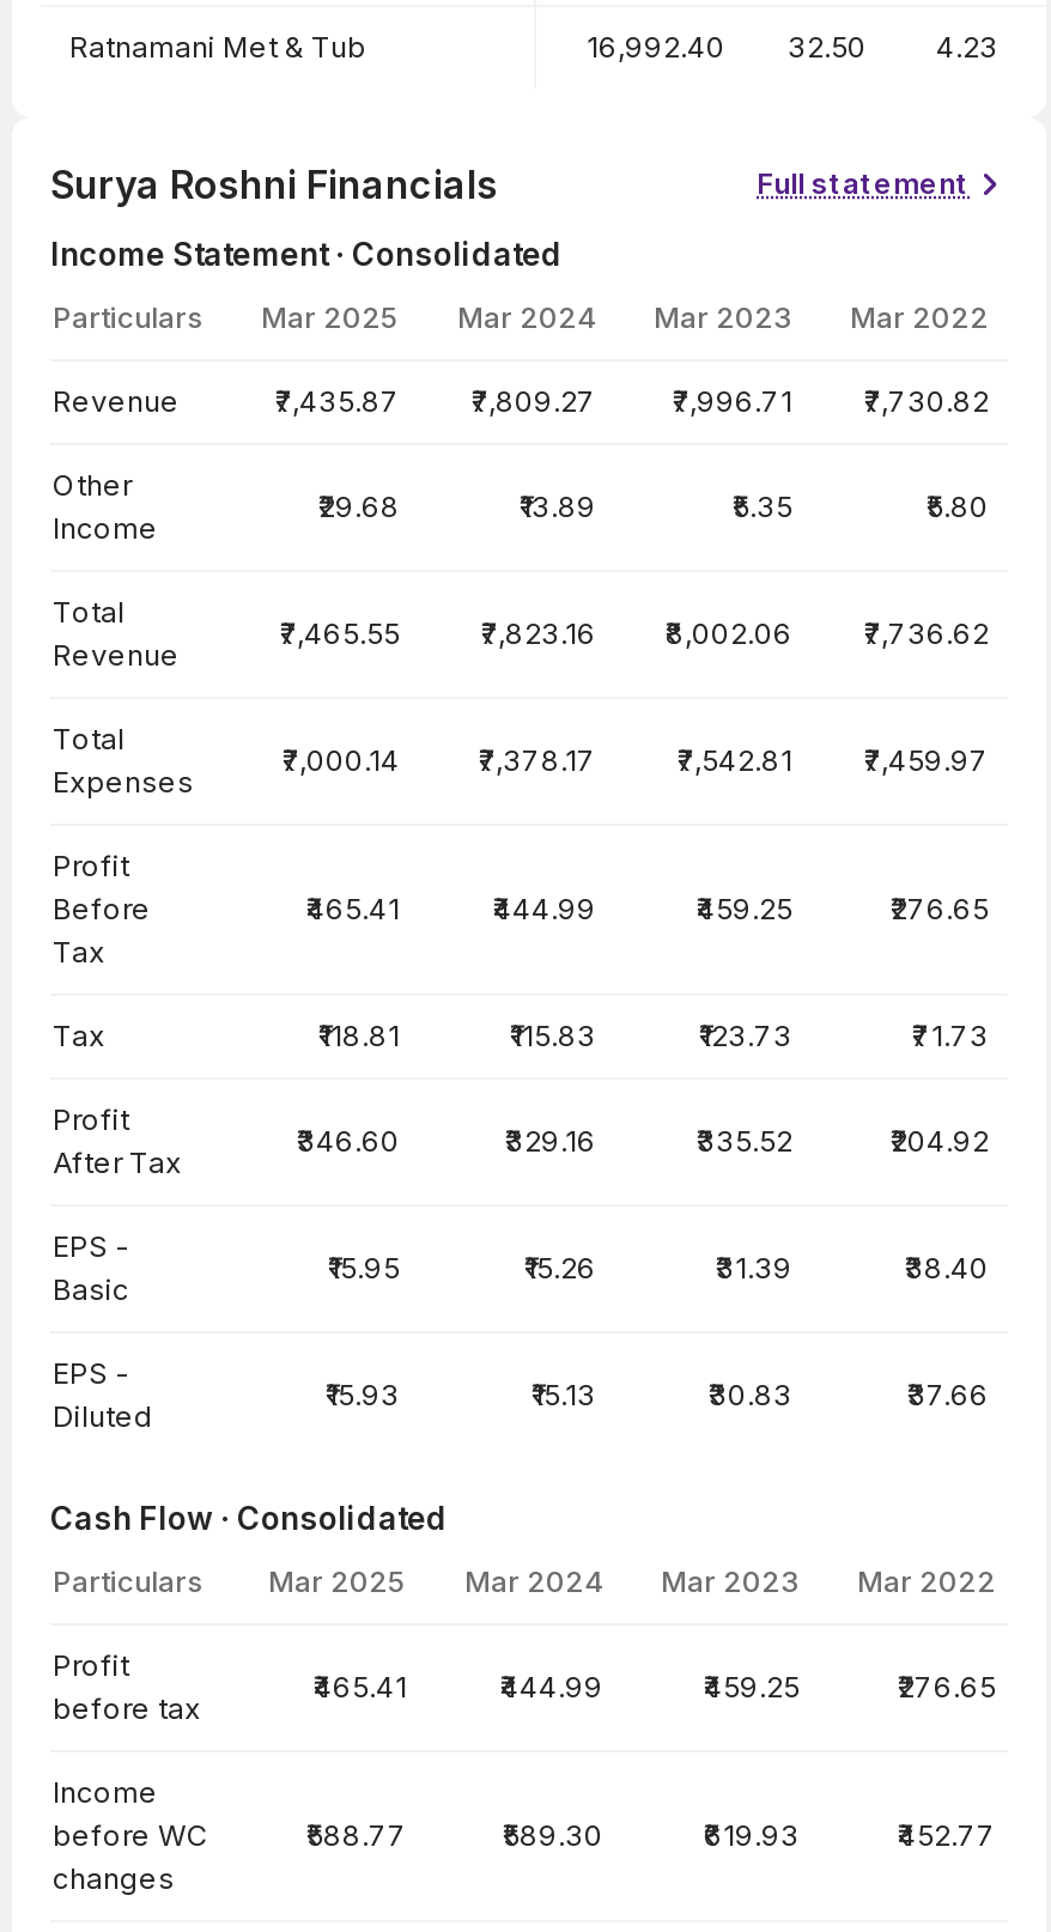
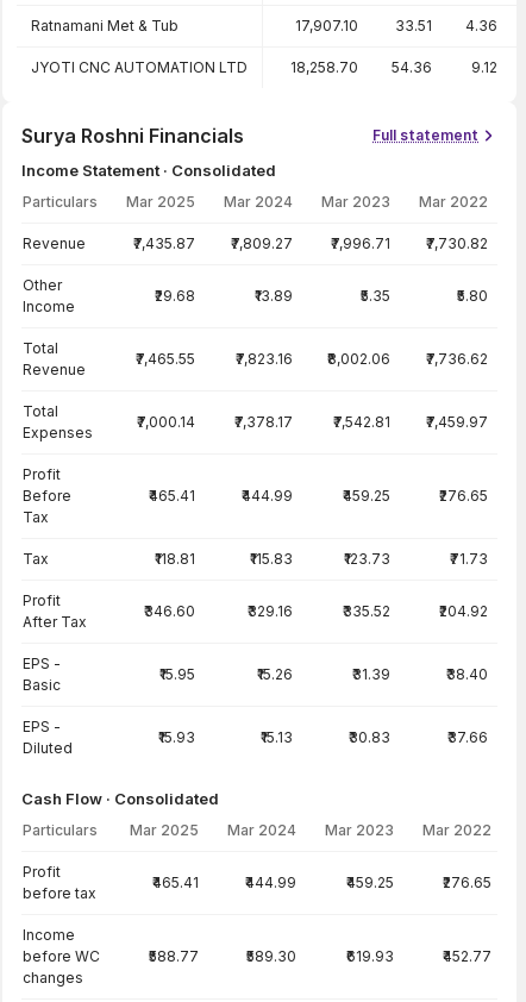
- 16,992.40
- 32.50
- 4.23
+ 17,907.10
+ 33.51
+ 4.36
+ JYOTI CNC AUTOMATION LTD
+ 18,258.70
+ 54.36
+ 9.12
